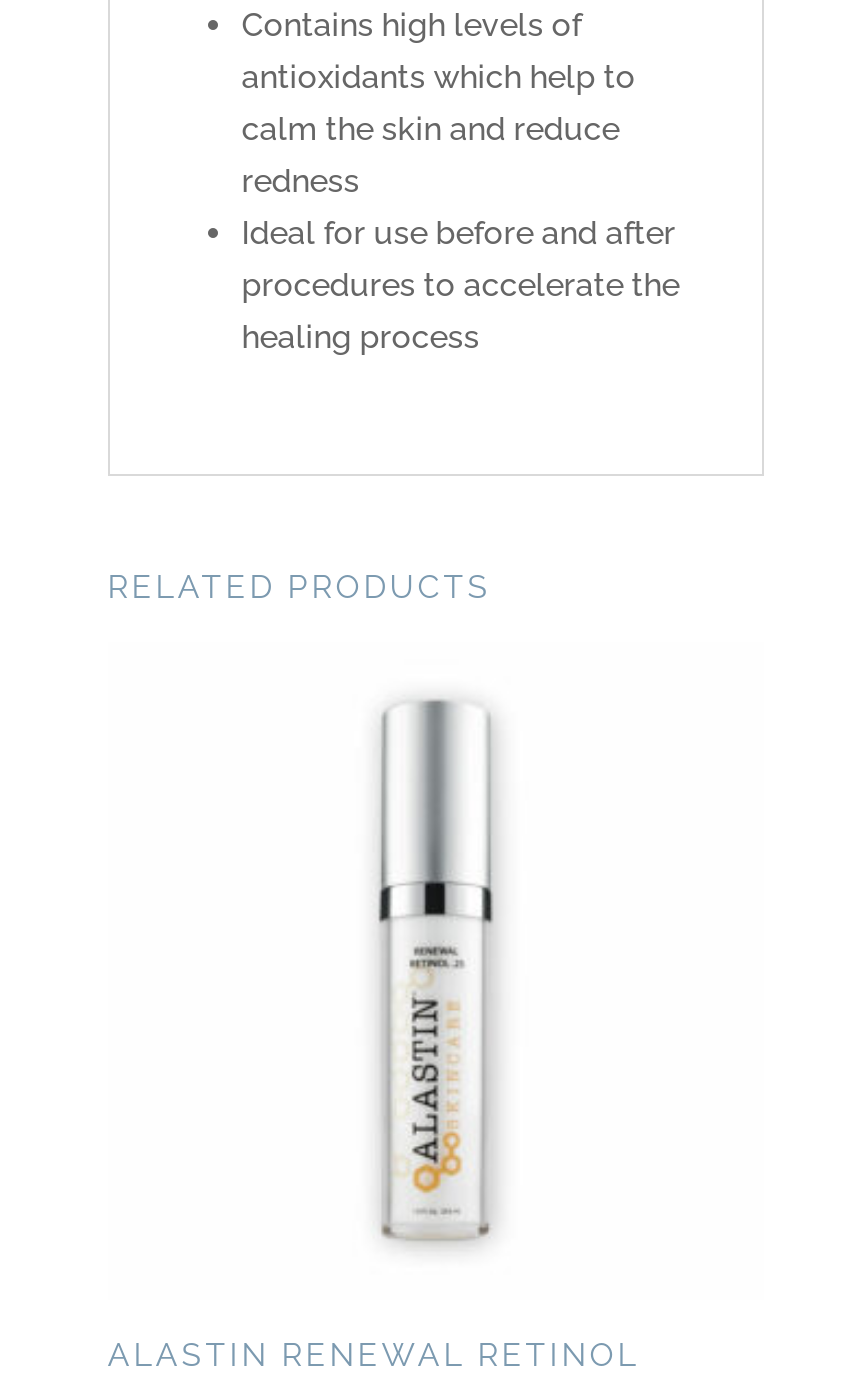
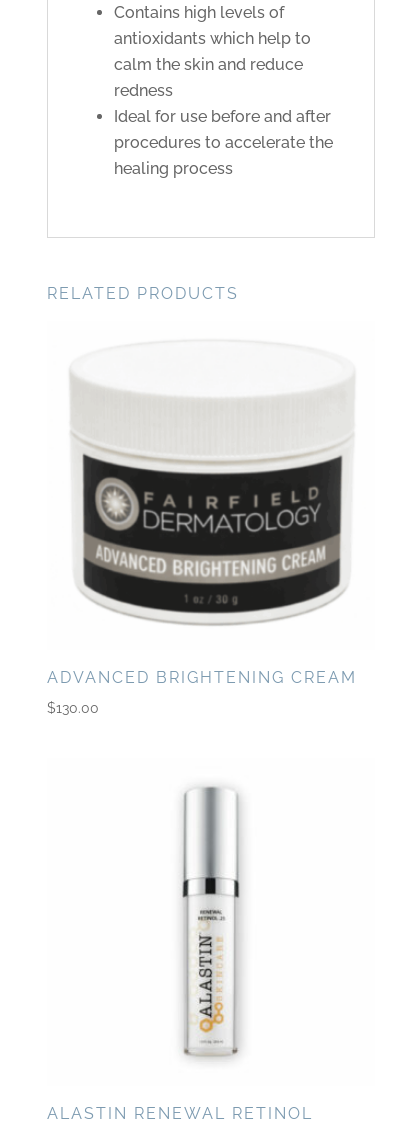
+ ADVANCED BRIGHTENING CREAM
+ $130.00

+ [image]
